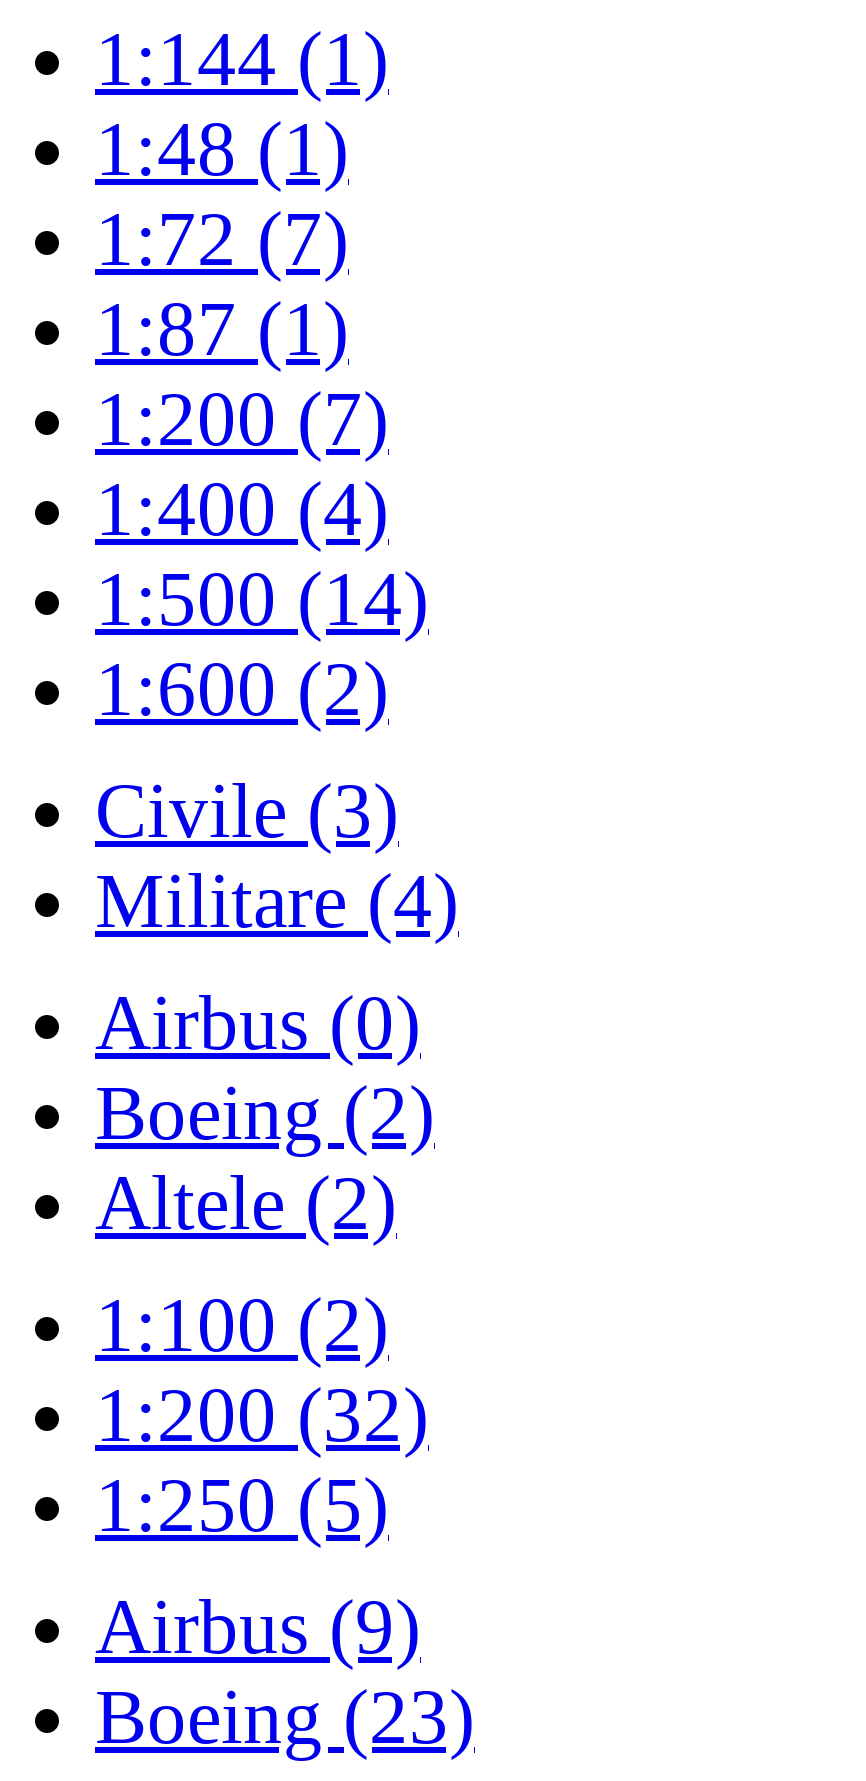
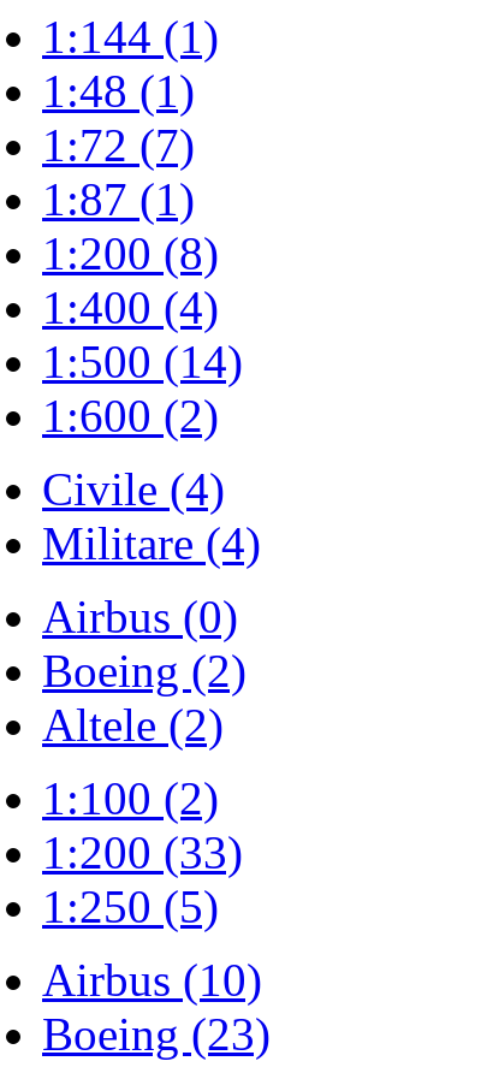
- 1:200 (7)
+ 1:200 (8)

- Civile (3)
+ Civile (4)

- 1:200 (32)
+ 1:200 (33)

- Airbus (9)
+ Airbus (10)
